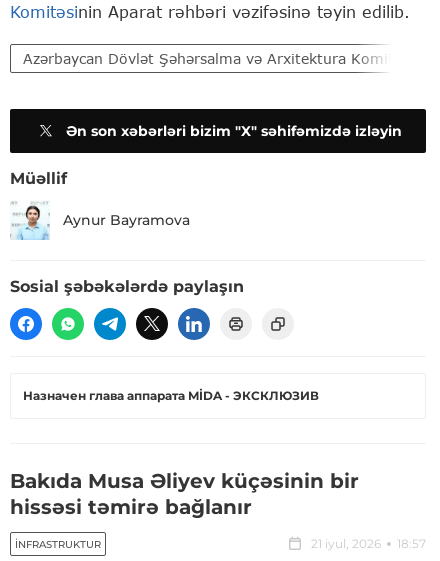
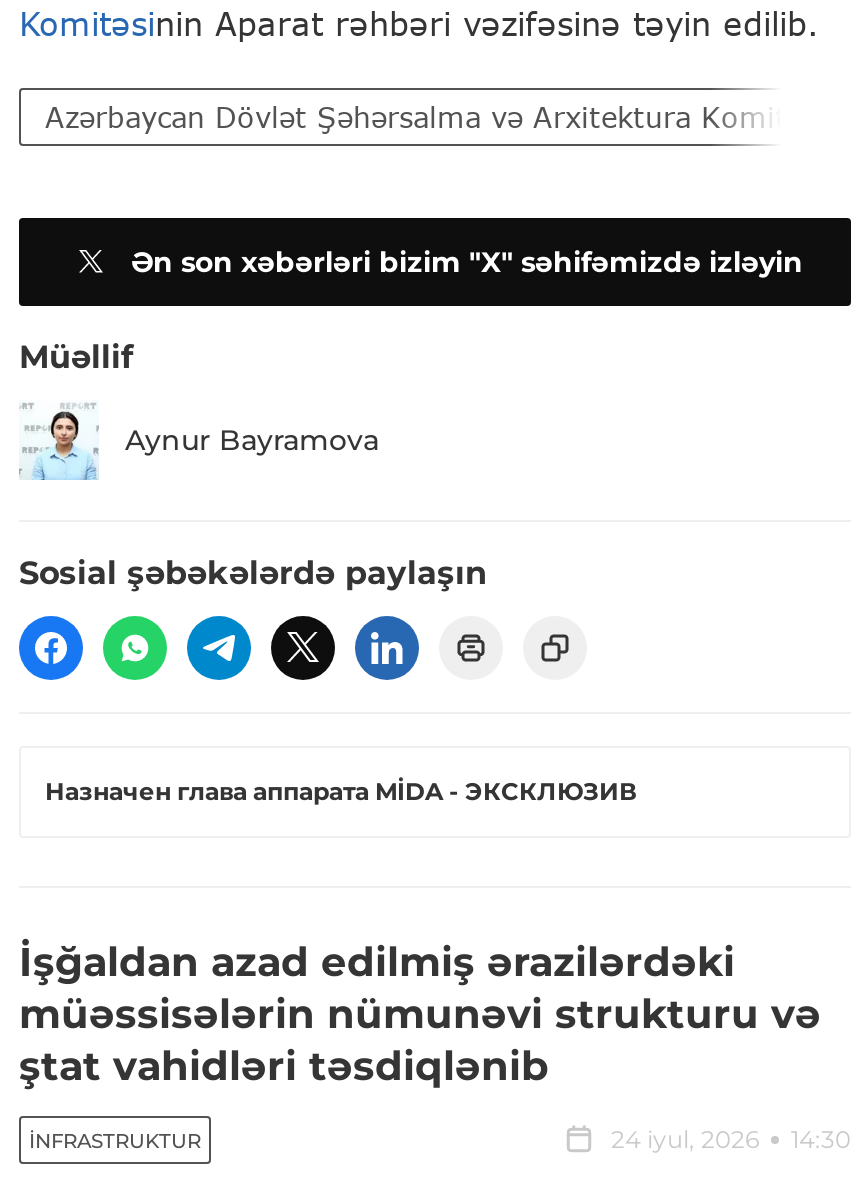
- Bakıda Musa Əliyev küçəsinin bir
- hissəsi təmirə bağlanır
+ İşğaldan azad edilmiş ərazilərdəki
+ müəssisələrin nümunəvi strukturu və
+ ştat vahidləri təsdiqlənib

- 21 iyul, 2026
- 18:57
+ 24 iyul, 2026
+ 14:30
